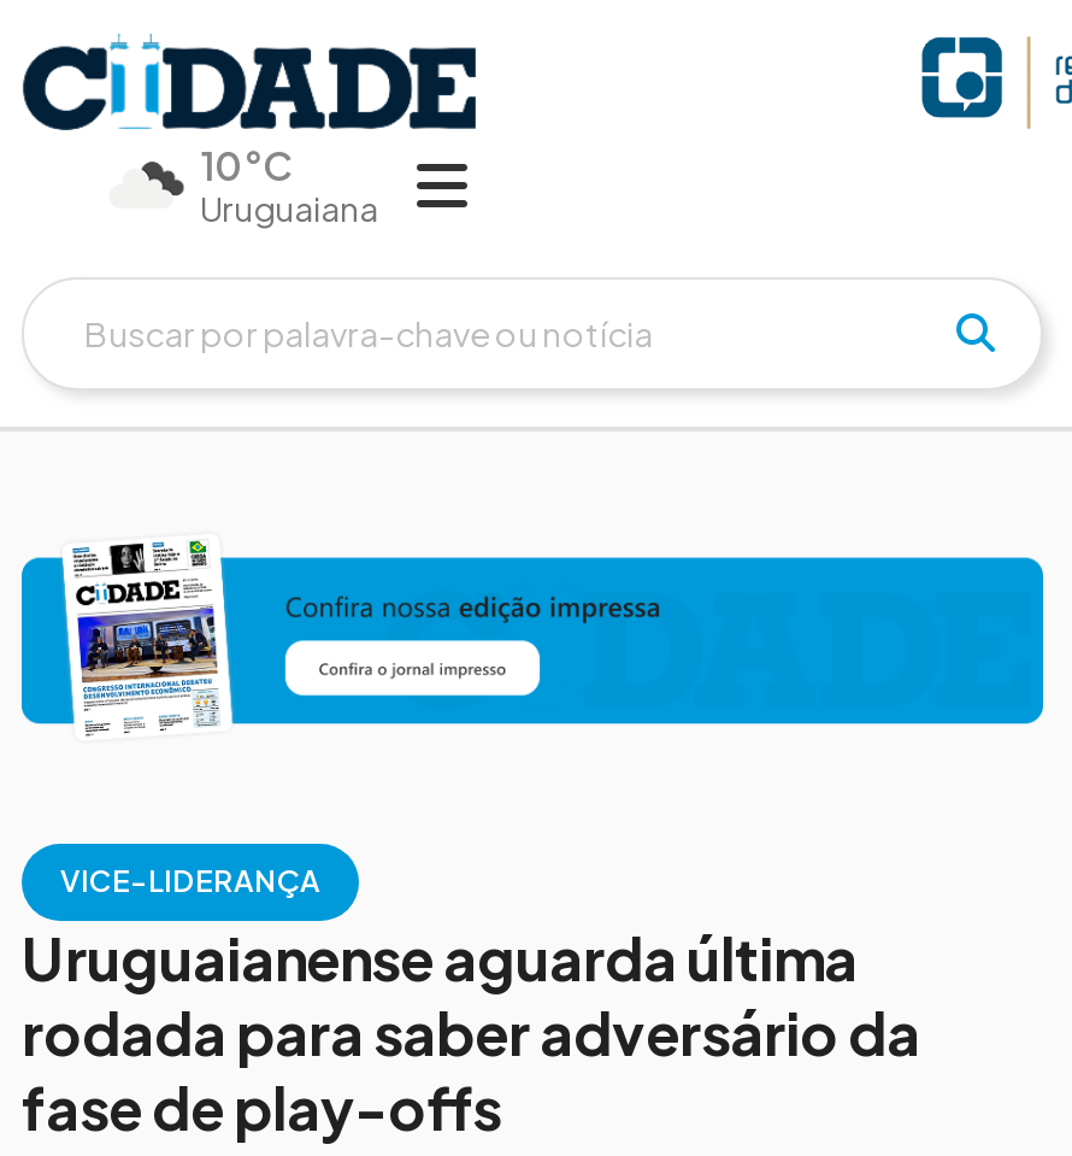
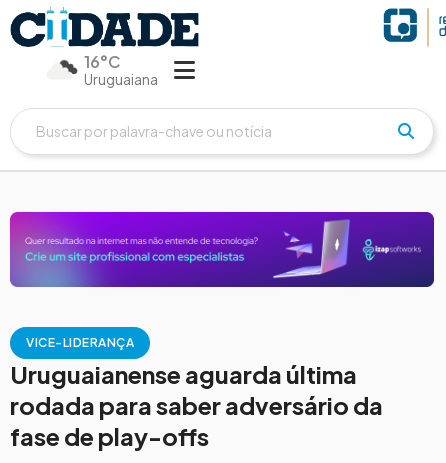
- 10°C
+ 16°C

- [image]
+ [image]
